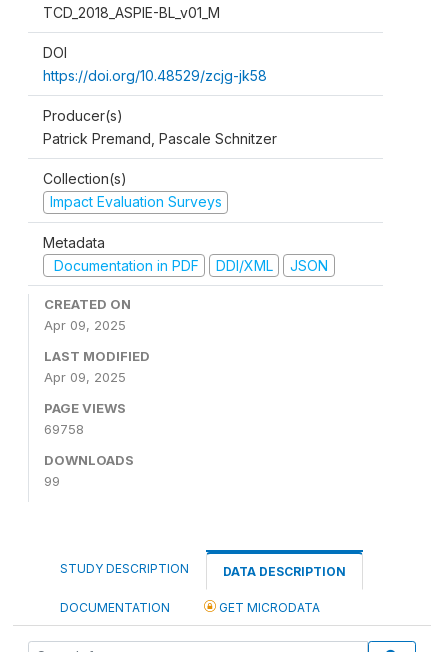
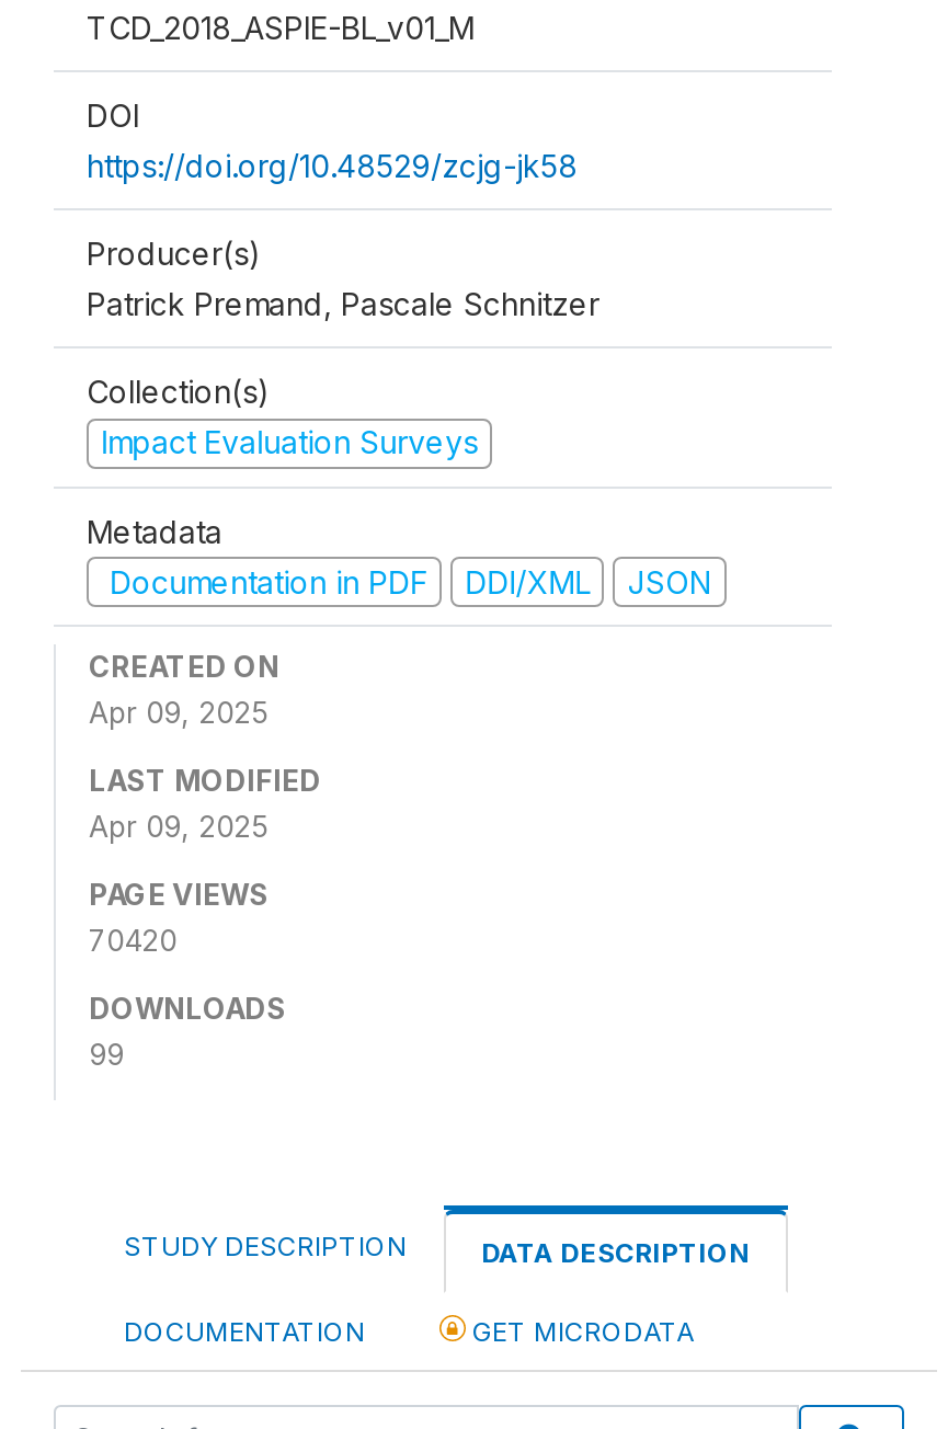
- 69758
+ 70420
